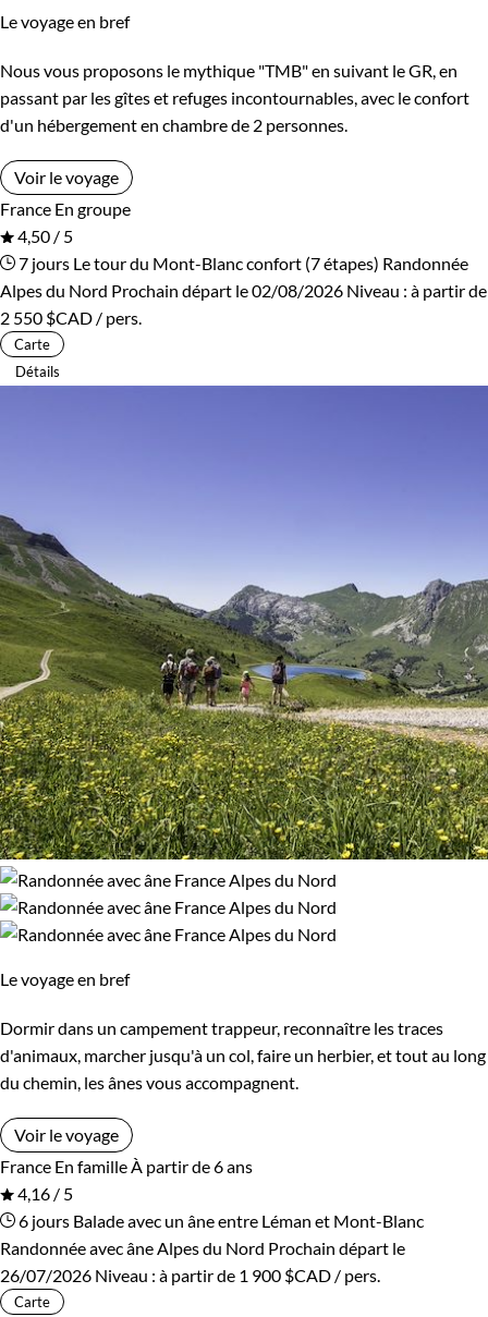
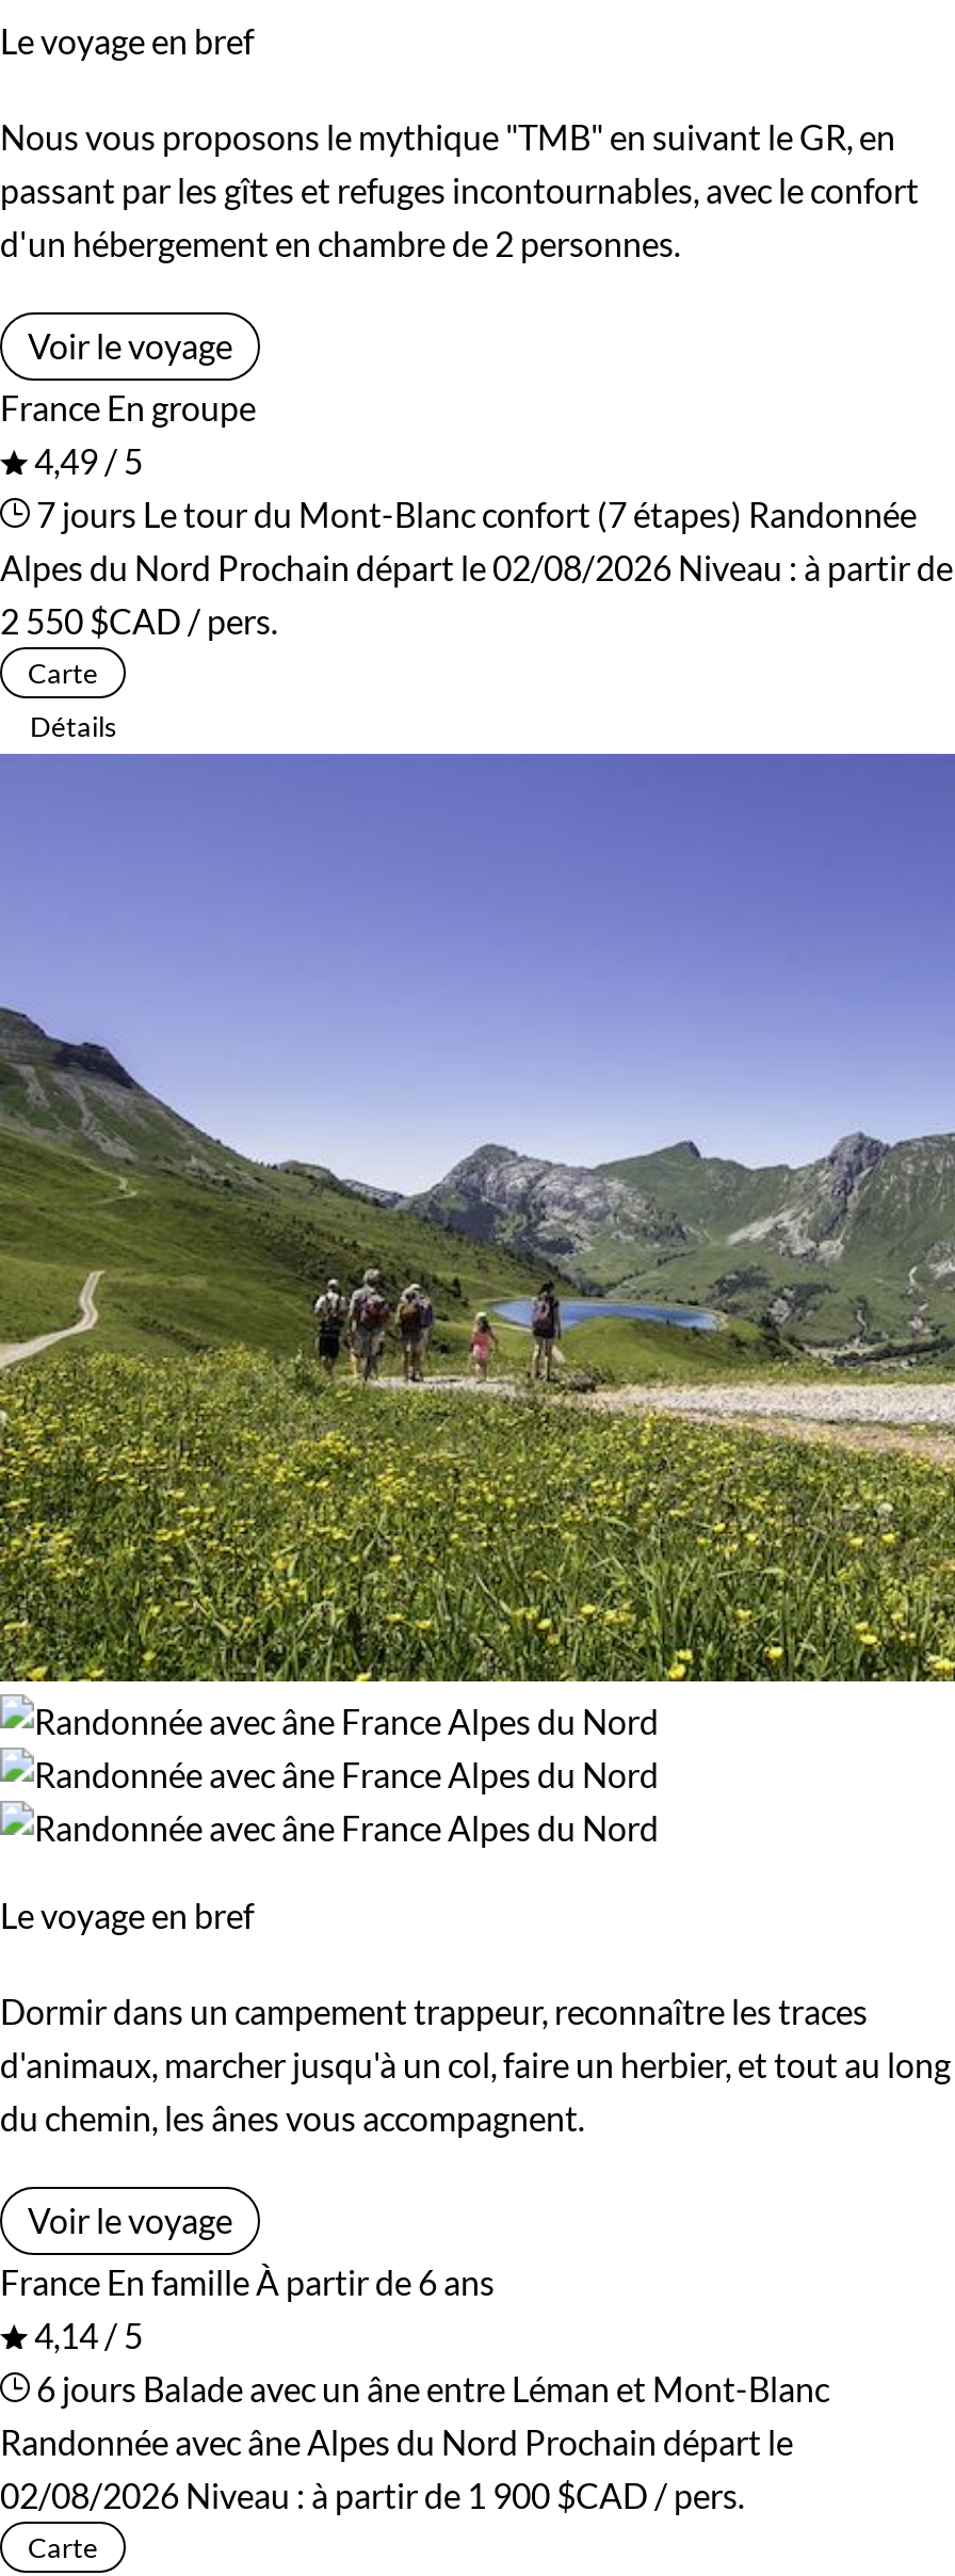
- 4,50 / 5
+ 4,49 / 5

- 4,16 / 5
+ 4,14 / 5

- 26/07/2026 Niveau : à partir de 1 900 $CAD / pers.
+ 02/08/2026 Niveau : à partir de 1 900 $CAD / pers.
